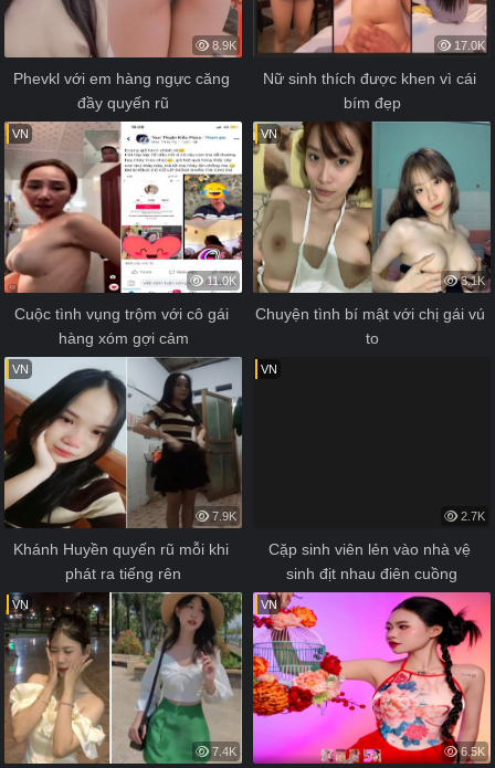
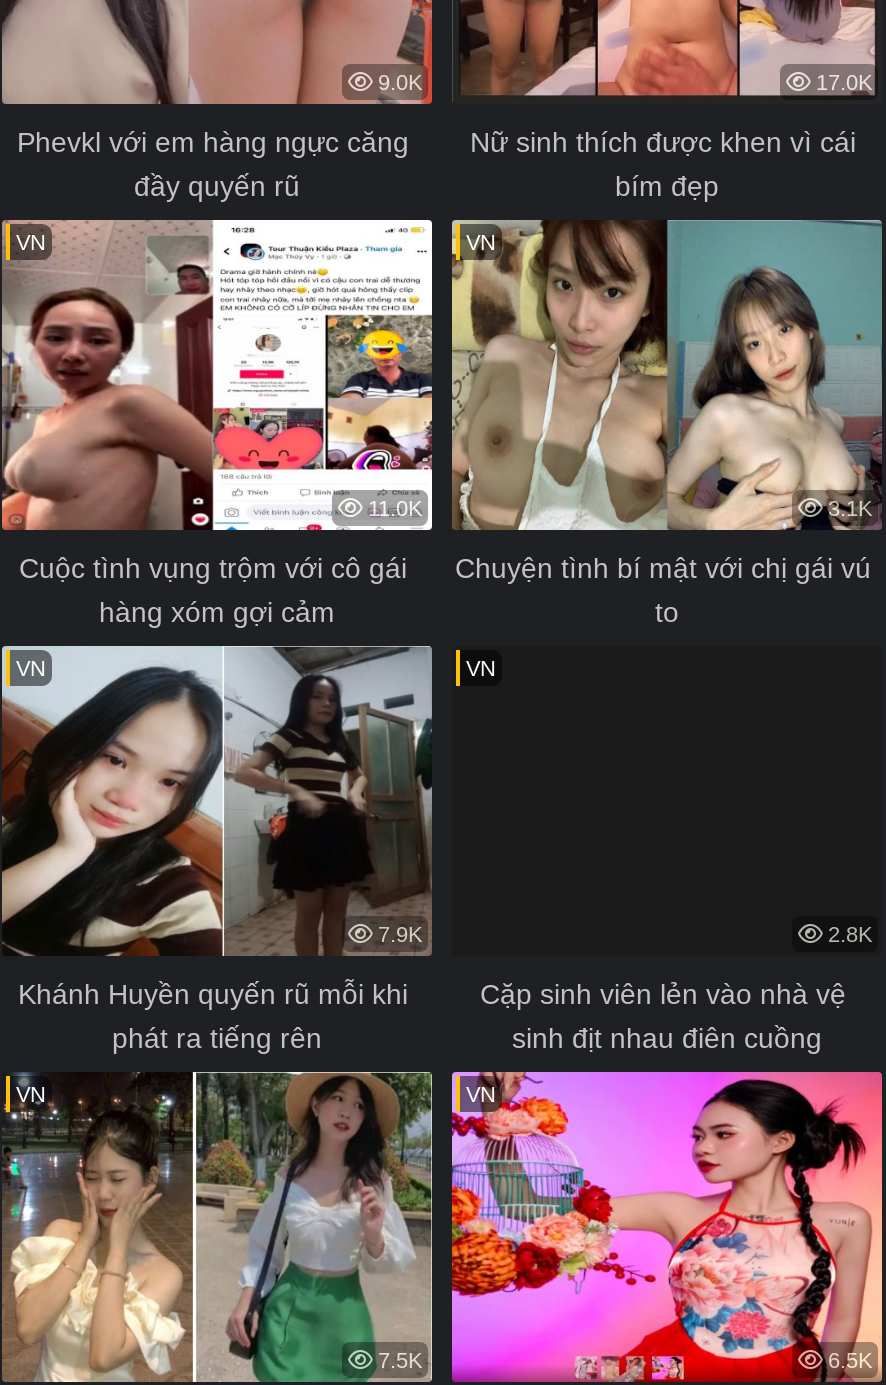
- 8.9K
+ 9.0K

- 2.7K
+ 2.8K

- 7.4K
+ 7.5K
